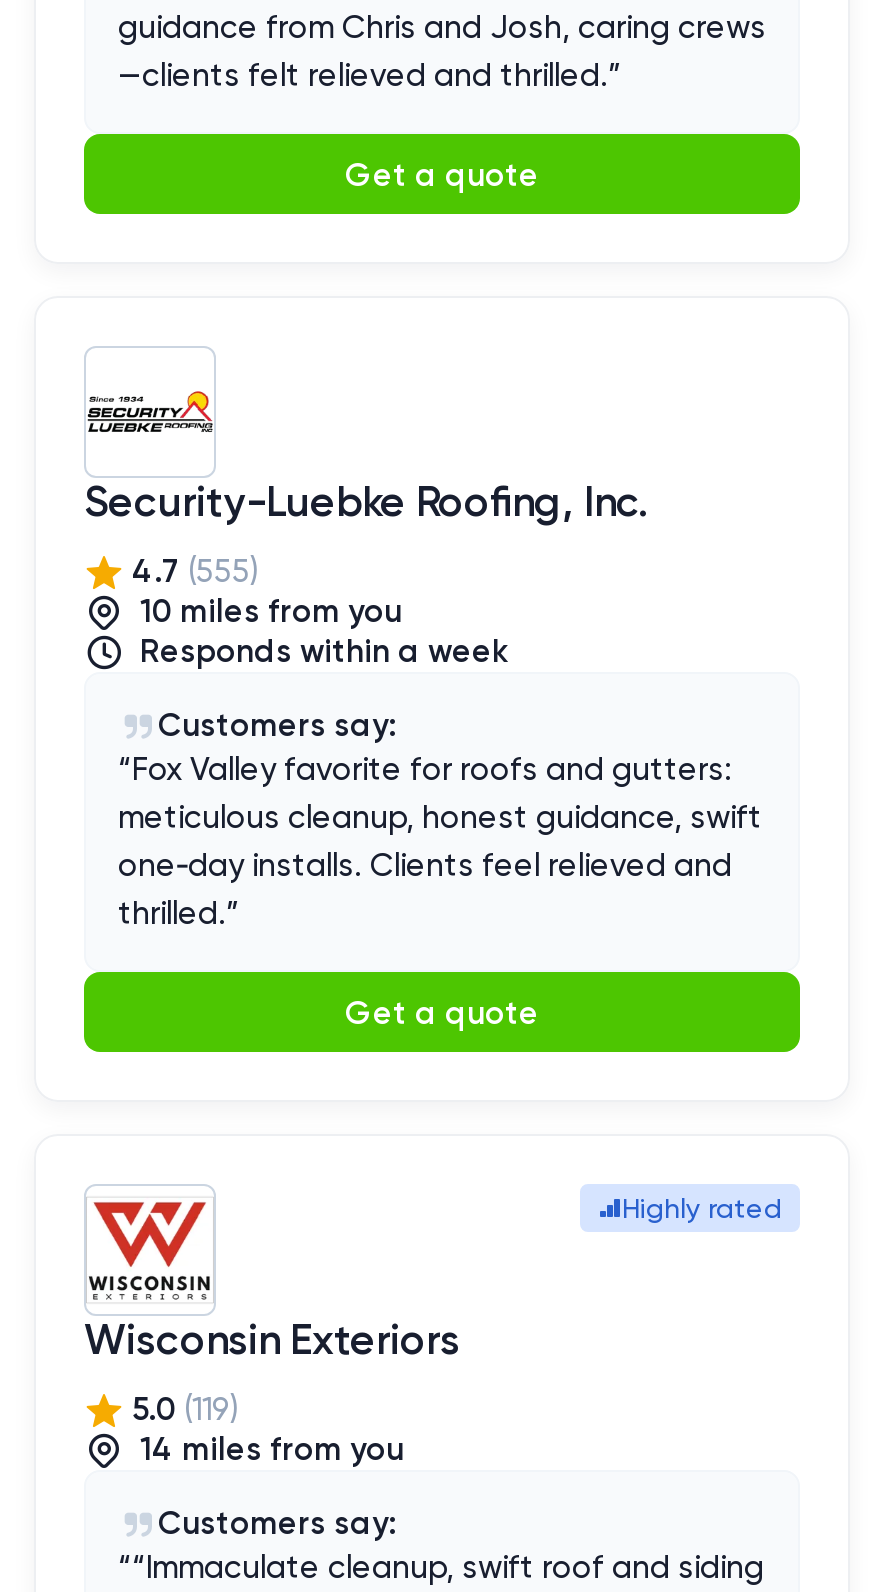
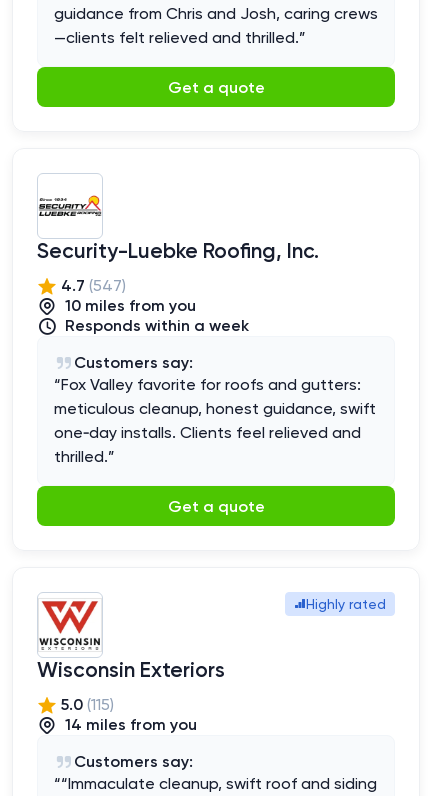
- 4.7 (555)
+ 4.7 (547)

- 5.0 (119)
+ 5.0 (115)
